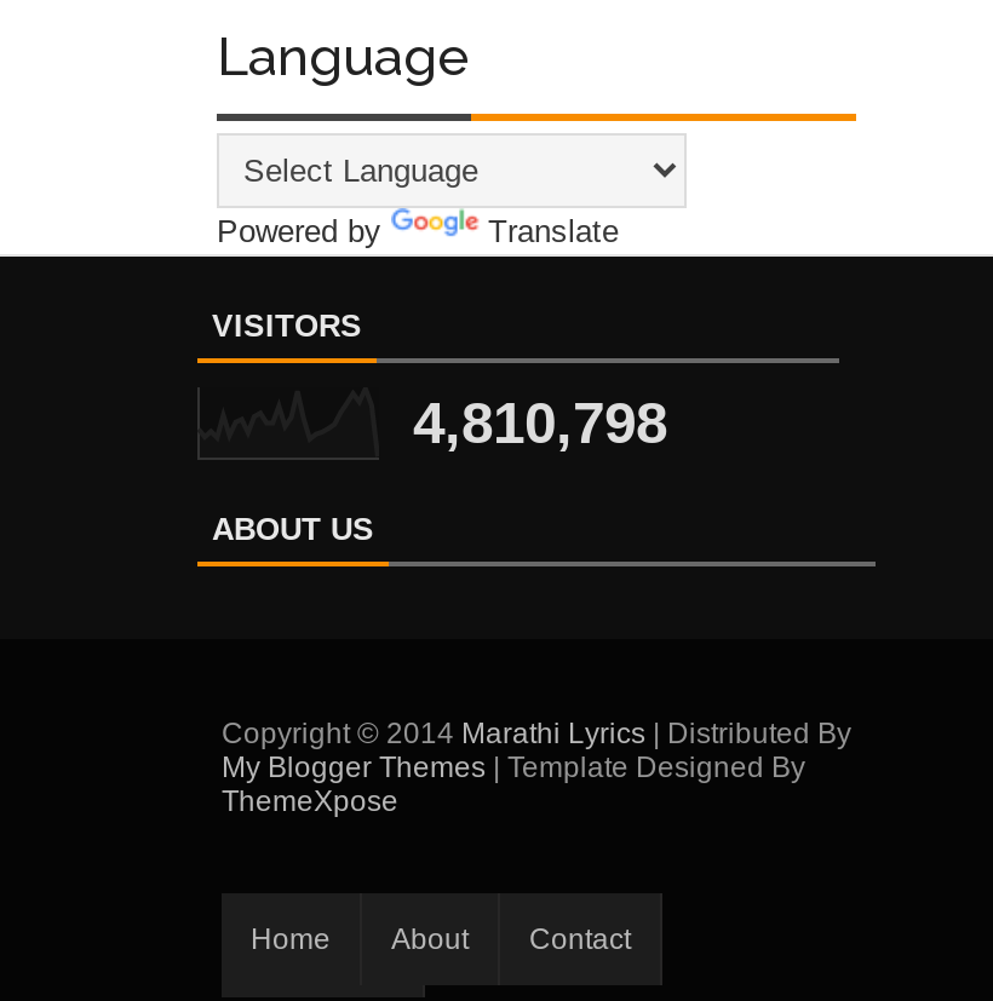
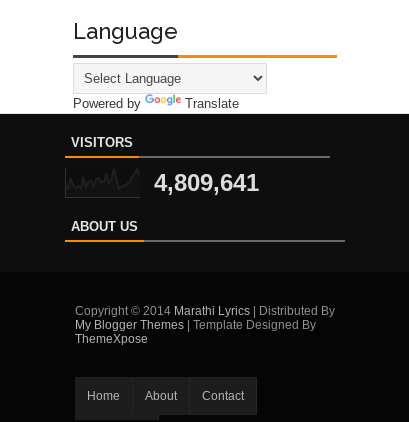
- 4,810,798
+ 4,809,641
